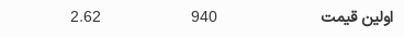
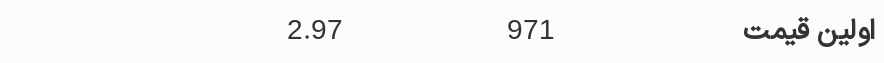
- 2.62
+ 2.97

- 940
+ 971
